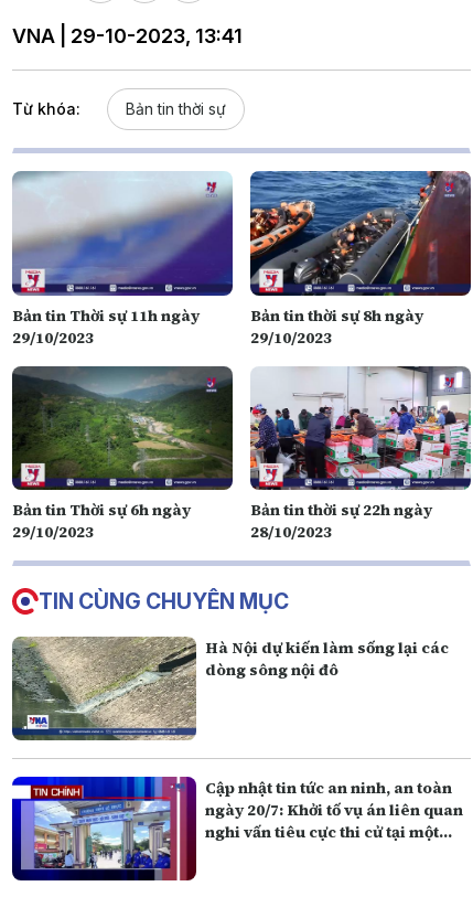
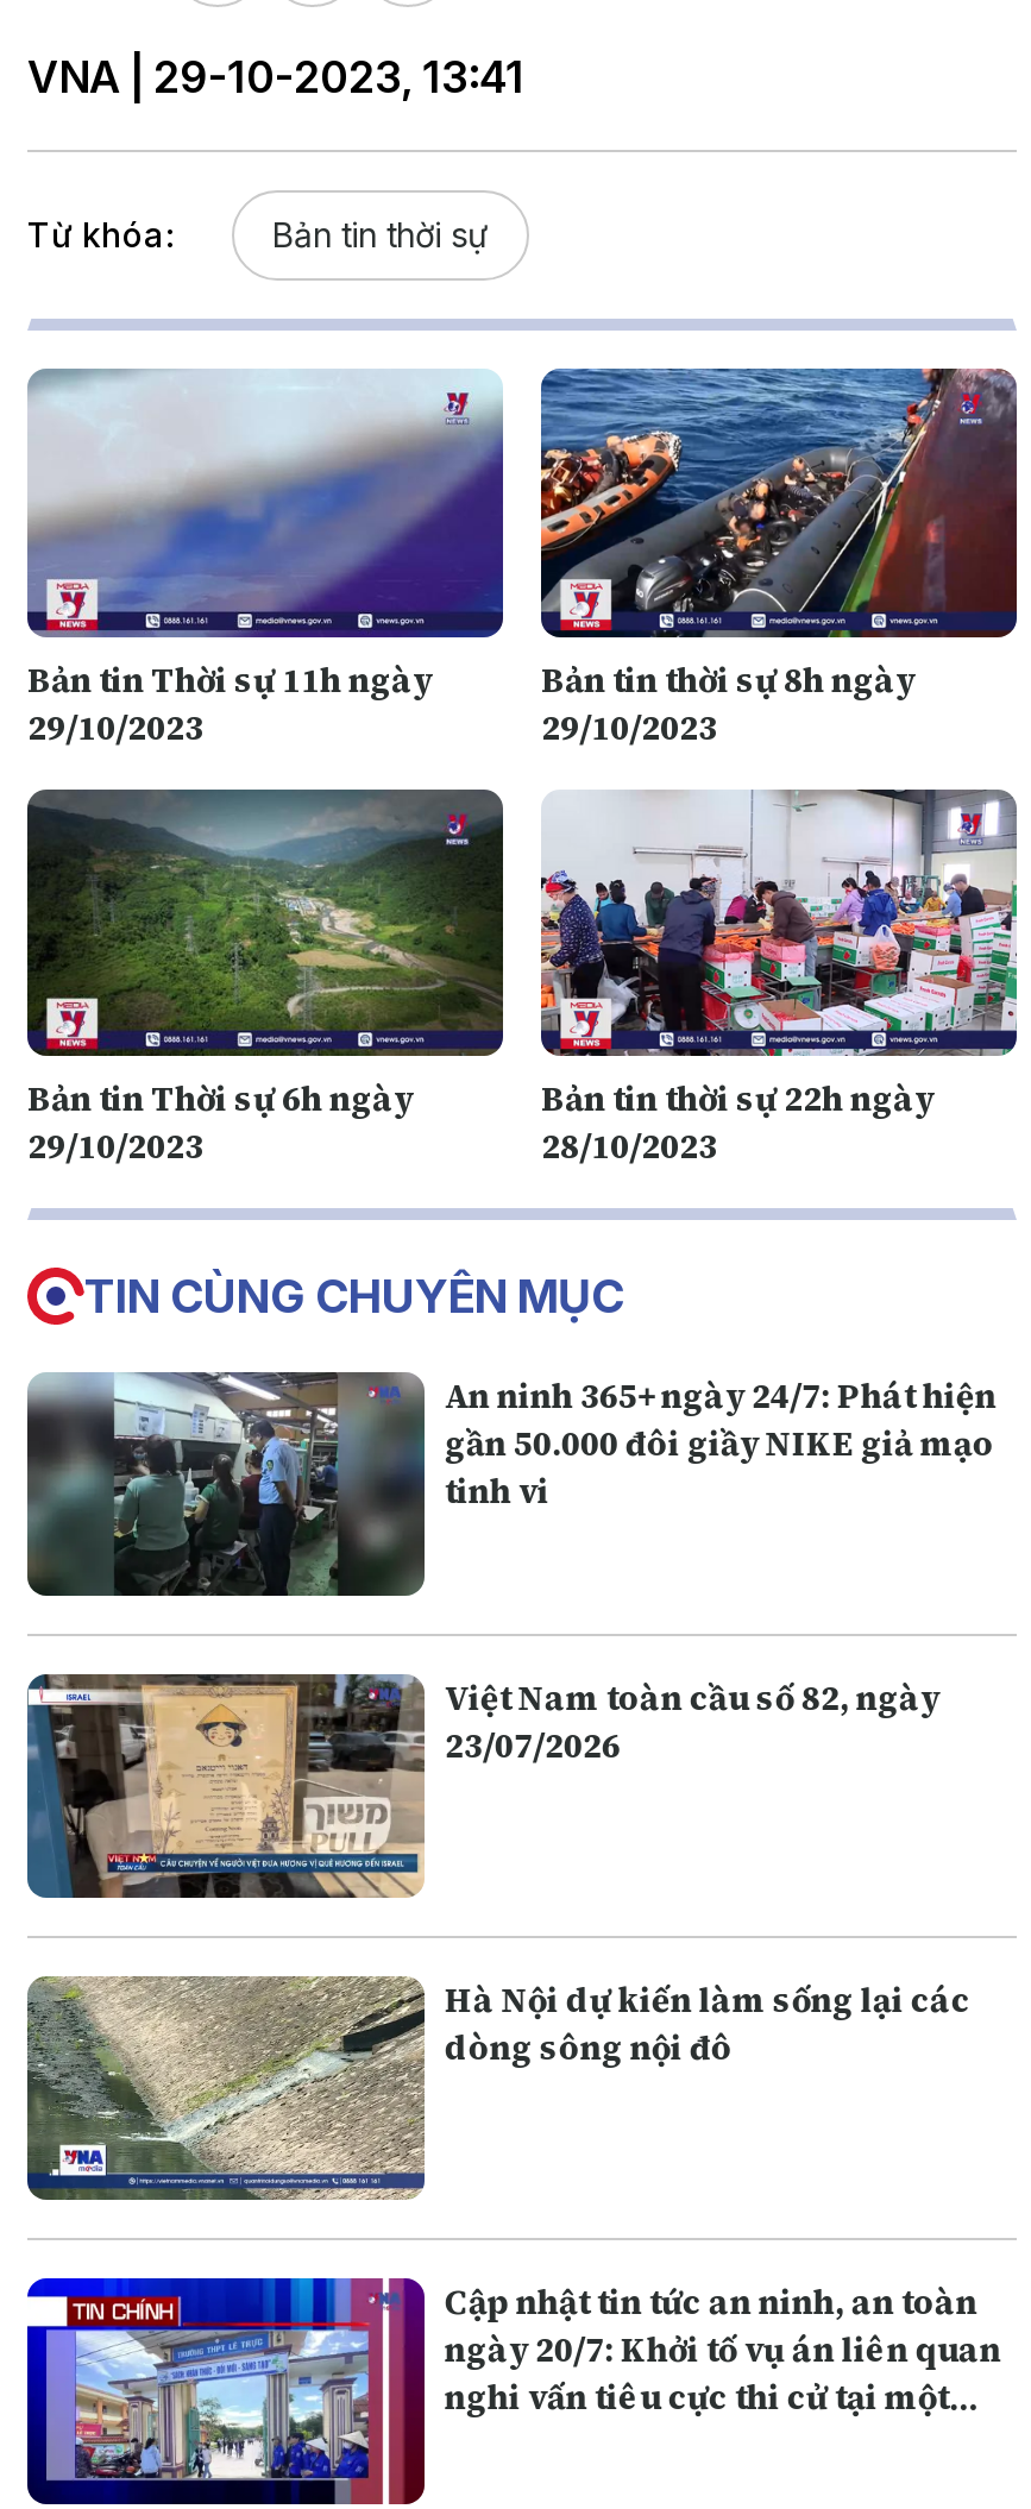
+ [image]
+ Việt Nam toàn cầu số 82, ngày
+ 23/07/2026

+ [image]
+ An ninh 365+ ngày 24/7: Phát hiện
+ gần 50.000 đôi giầy NIKE giả mạo
+ tinh vi
